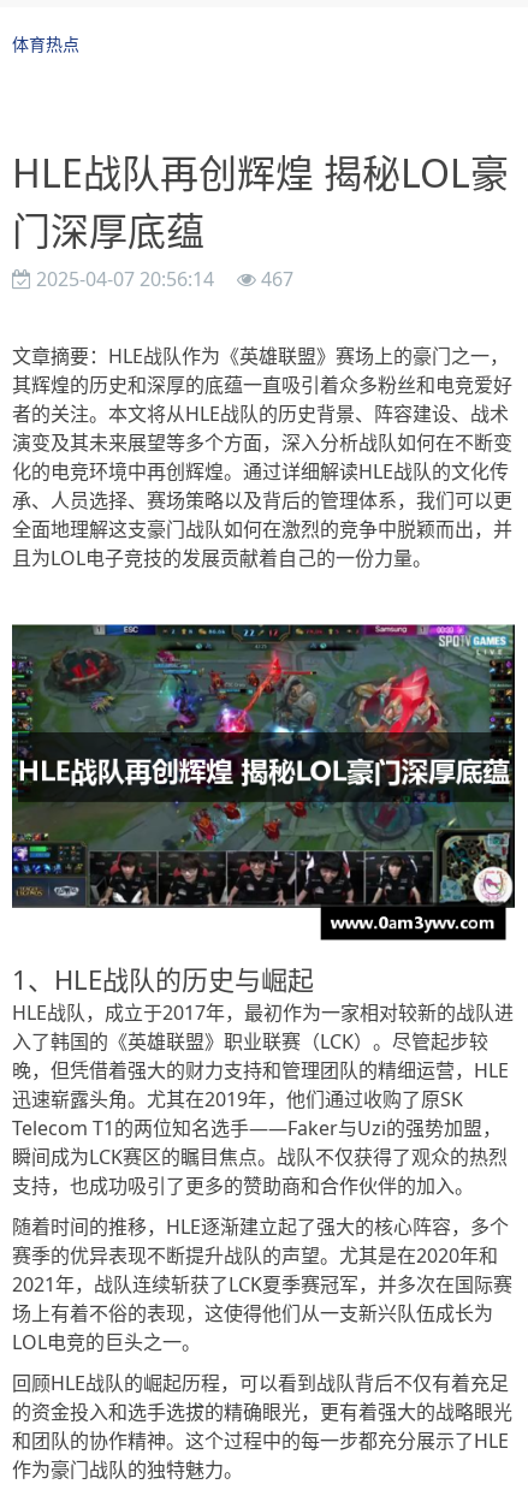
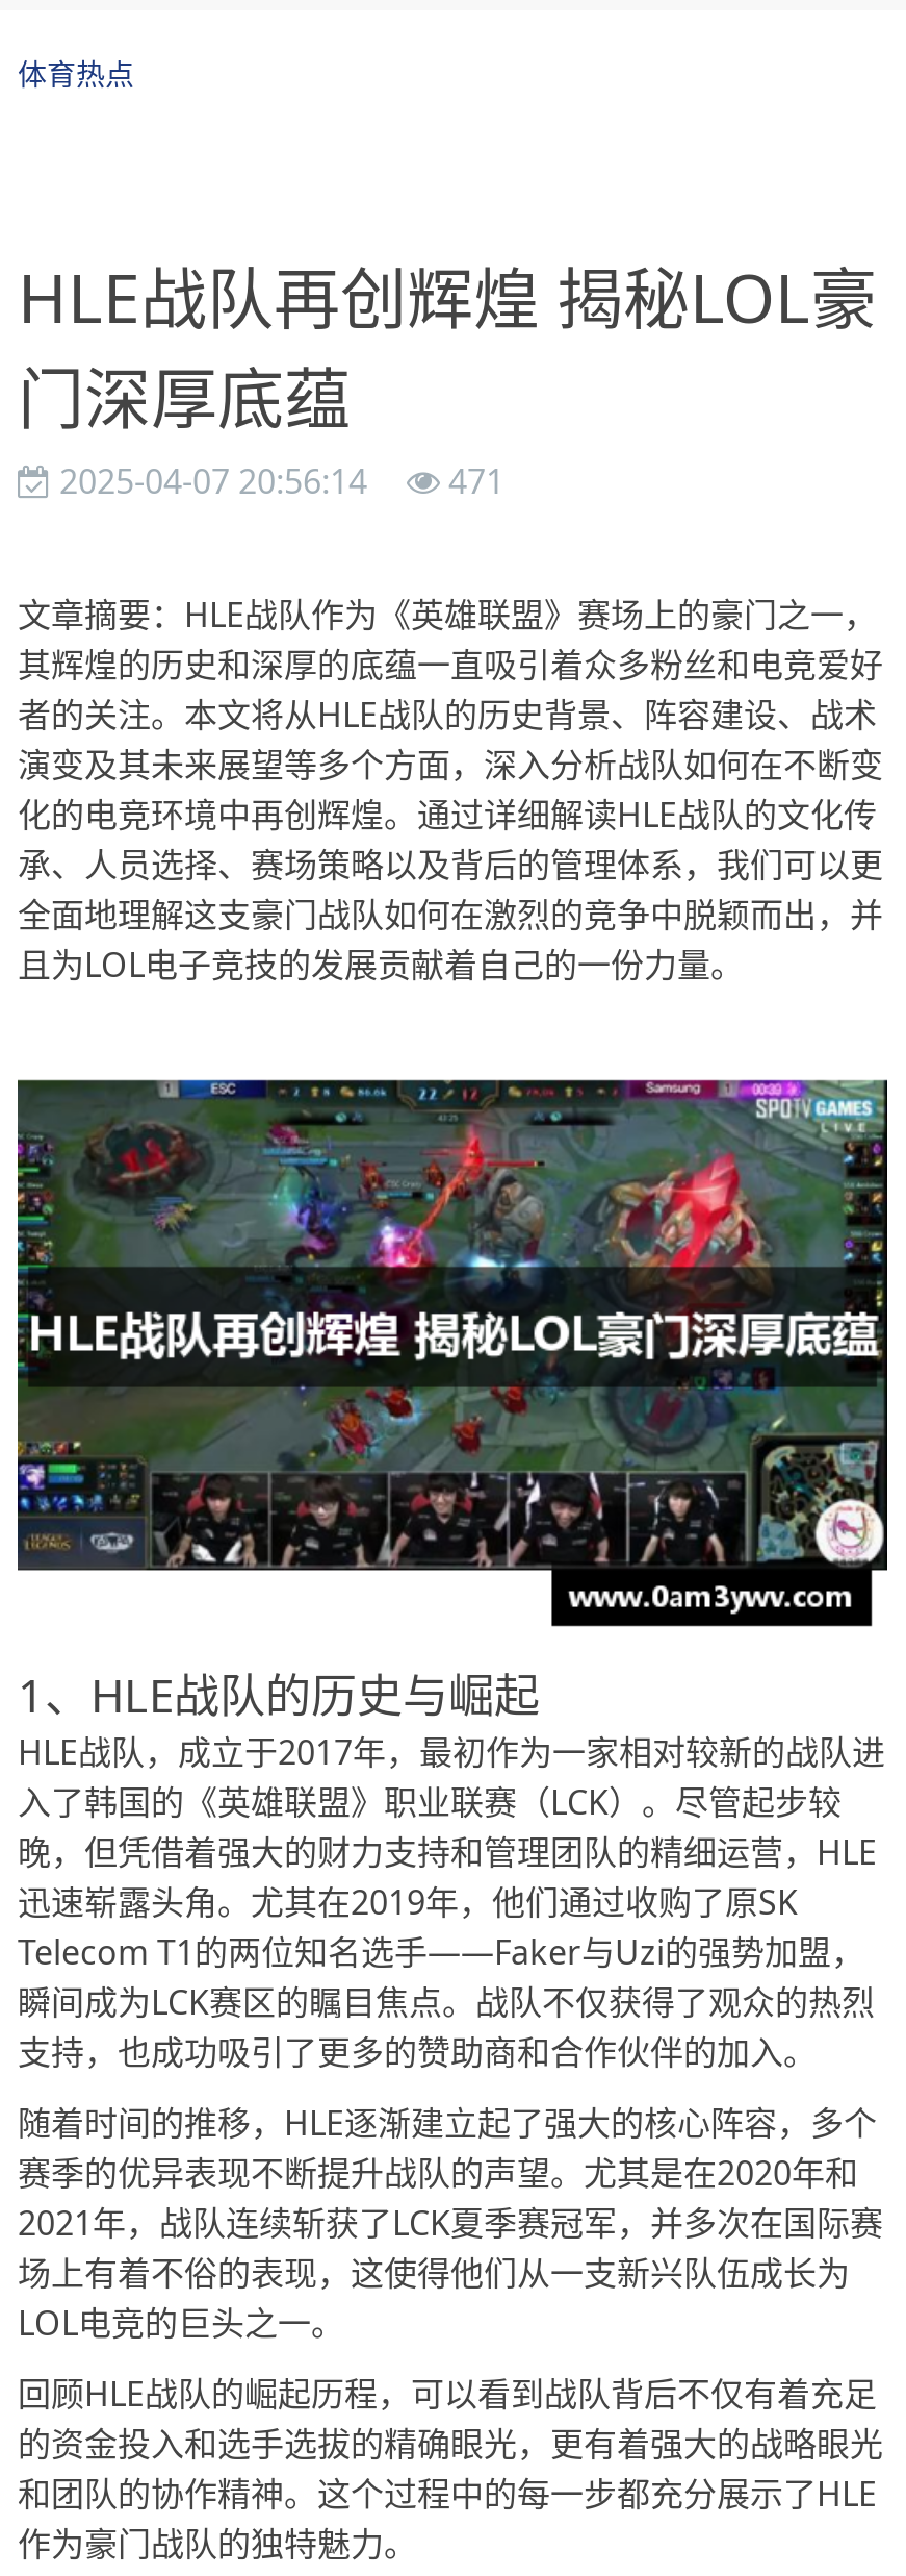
- 2025-04-07 20:56:14 467
+ 2025-04-07 20:56:14 471
